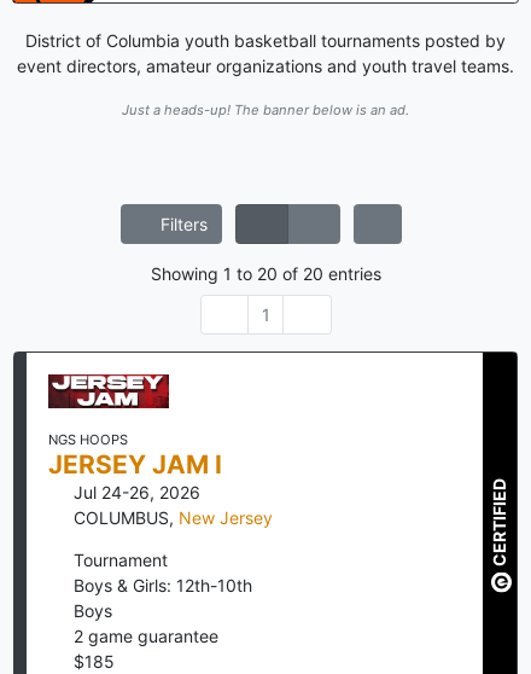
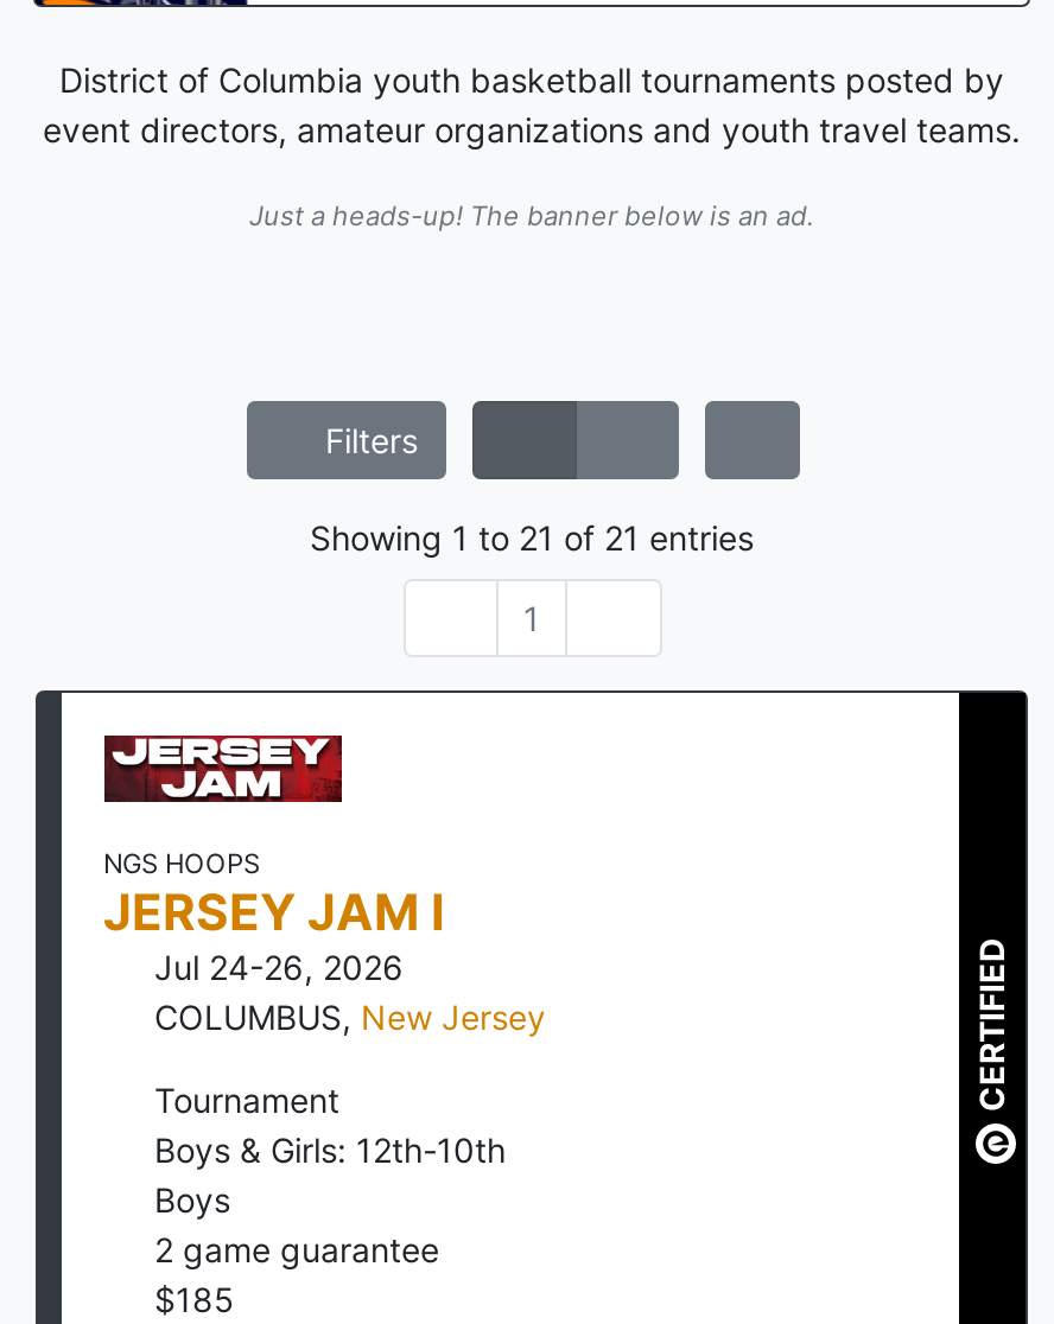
- Showing 1 to 20 of 20 entries
+ Showing 1 to 21 of 21 entries
